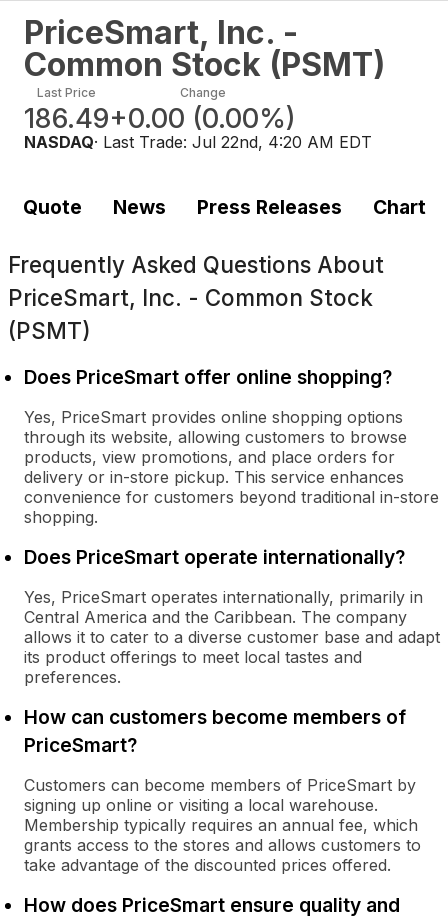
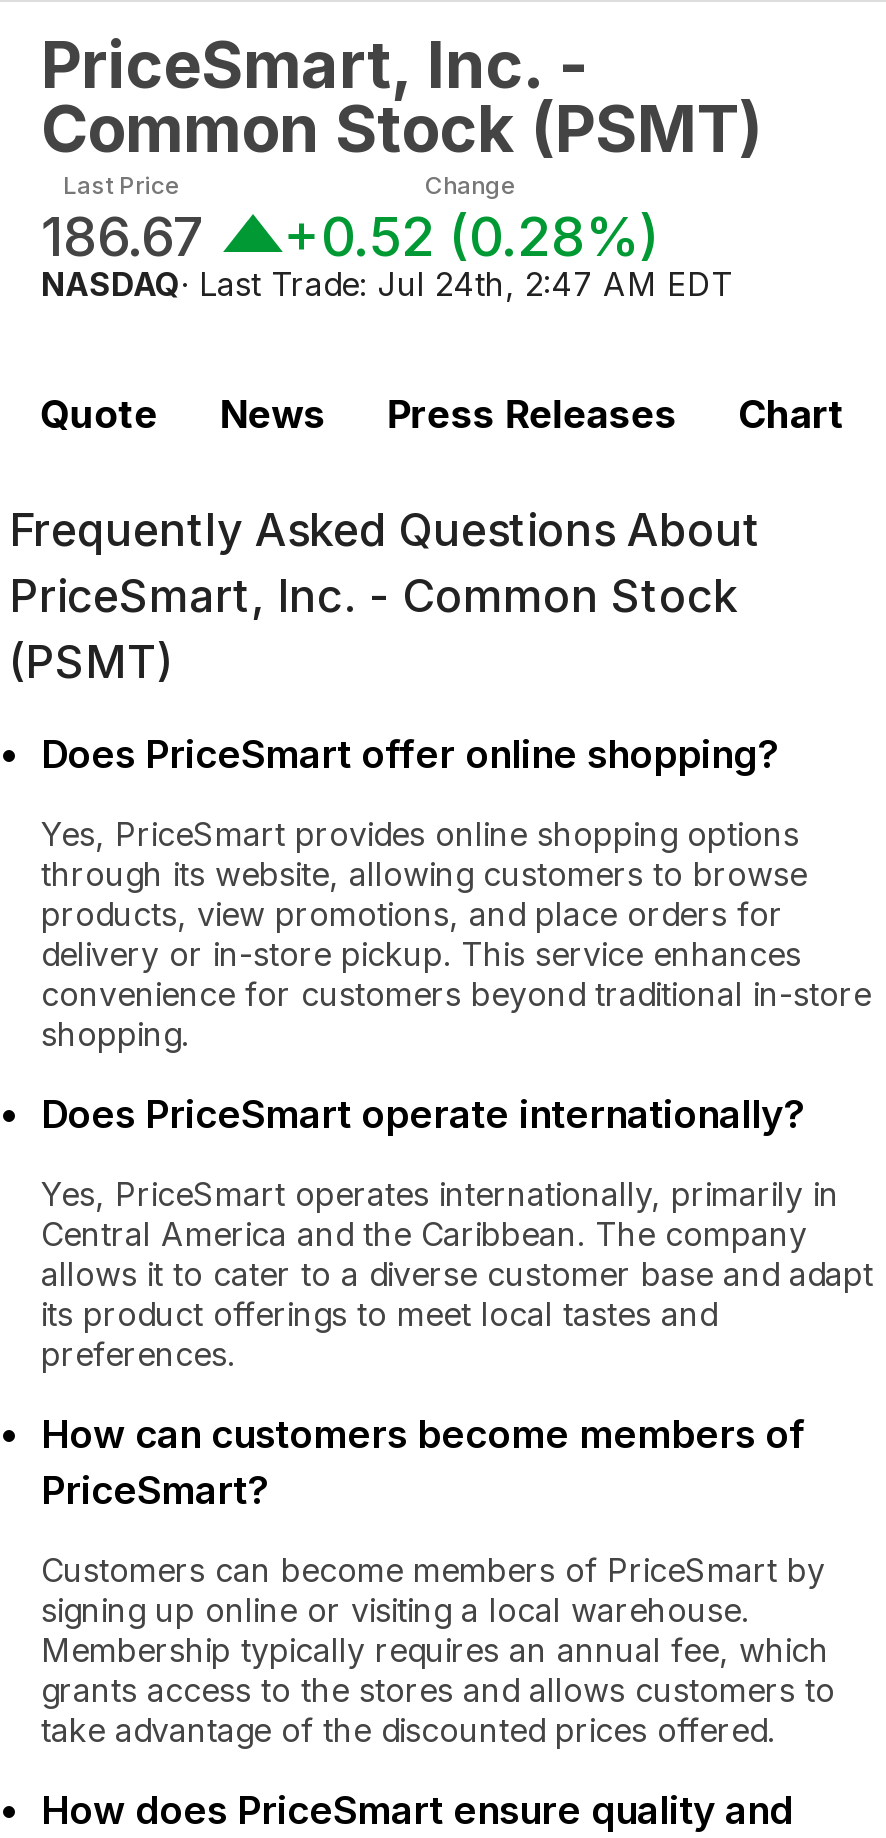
- 186.49
+ 186.67

- +0.00 (0.00%)
+ +0.52 (0.28%)

- NASDAQ · Last Trade: Jul 22nd, 4:20 AM EDT
+ NASDAQ · Last Trade: Jul 24th, 2:47 AM EDT
